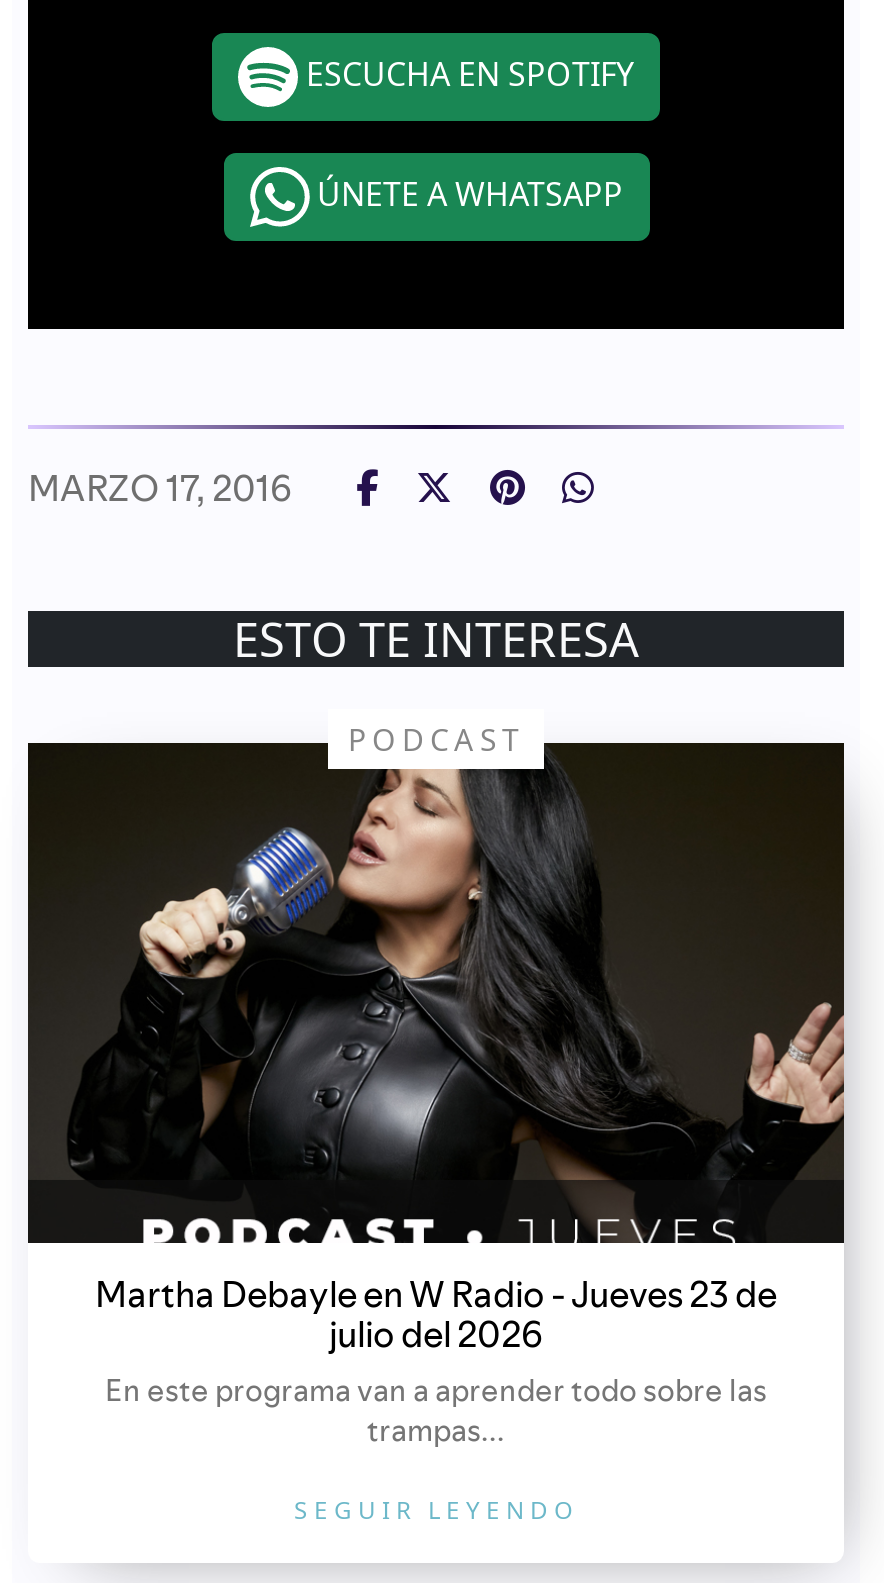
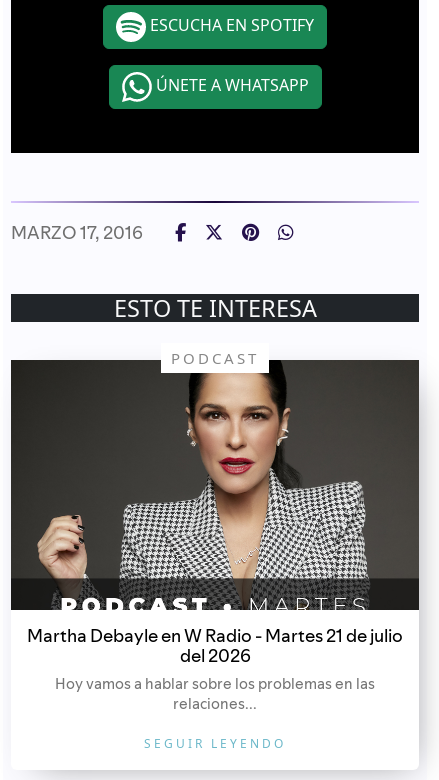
- [image]
- Martha Debayle en W Radio - Jueves 23 de
- julio del 2026
- En este programa van a aprender todo sobre las
- trampas...
+ [image]
+ Martha Debayle en W Radio - Martes 21 de julio
+ del 2026
+ Hoy vamos a hablar sobre los problemas en las
+ relaciones...
